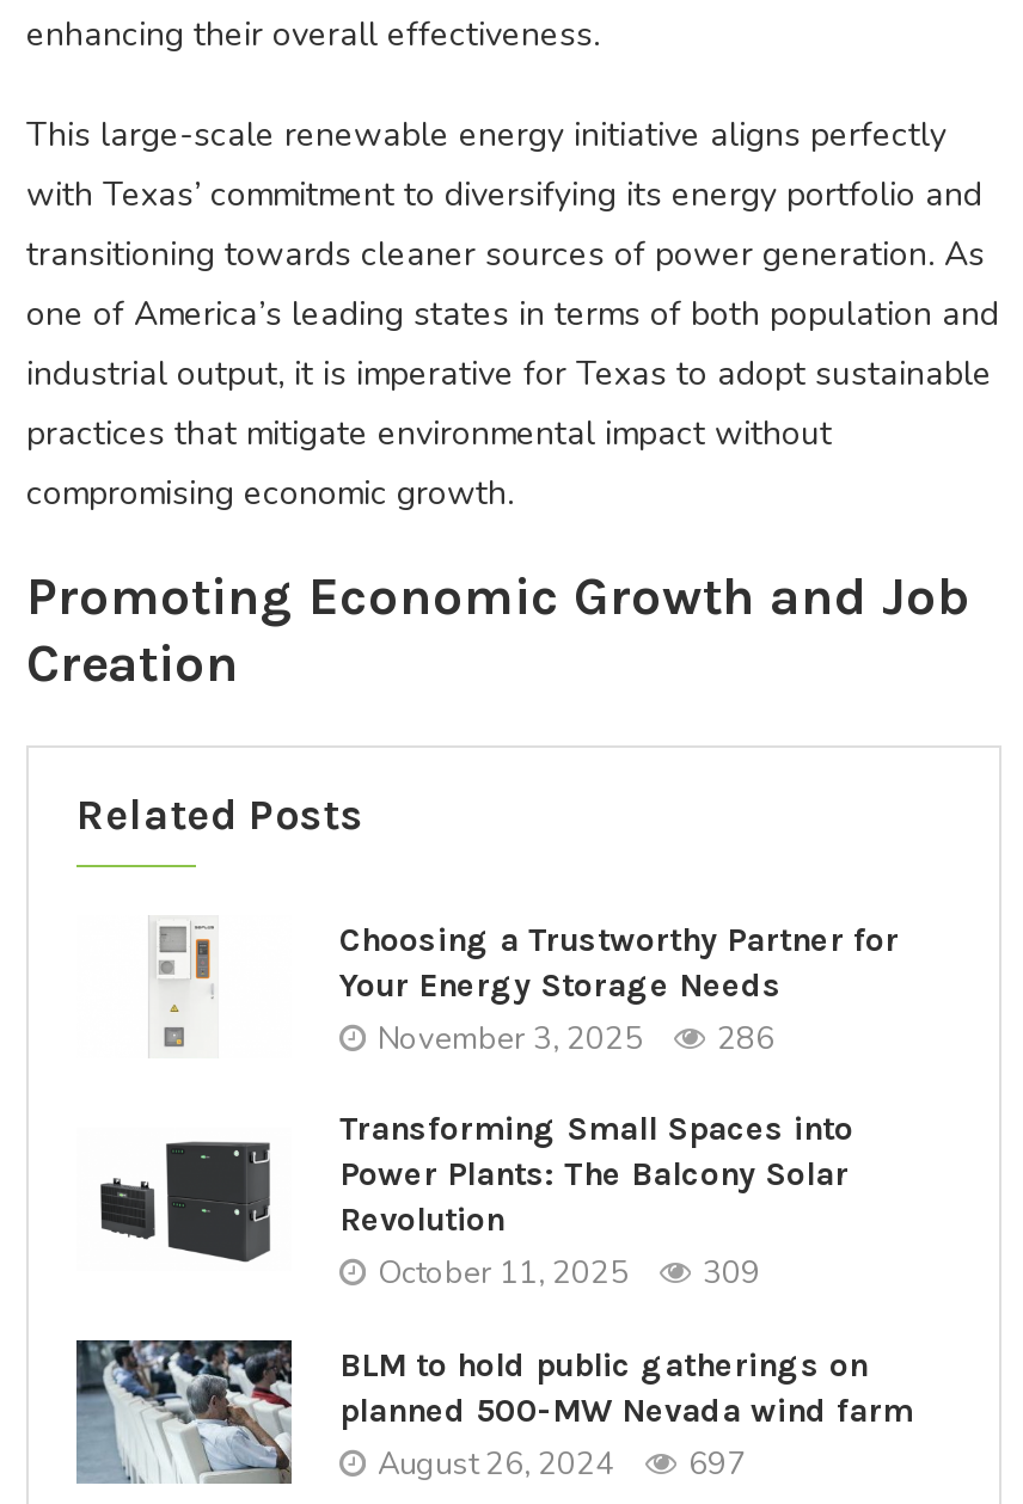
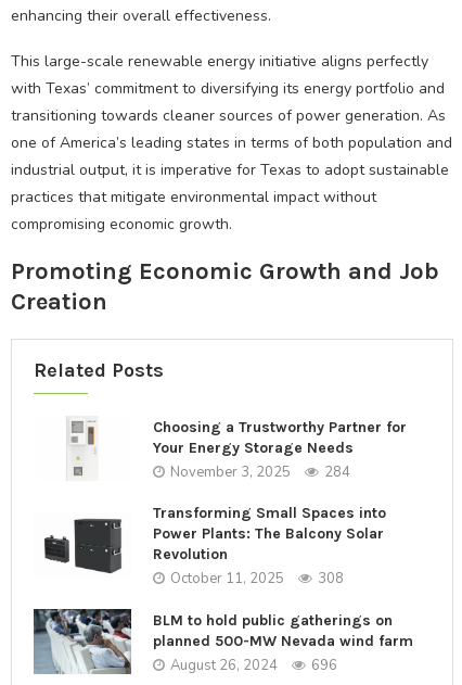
- November 3, 2025 286
+ November 3, 2025 284

- October 11, 2025 309
+ October 11, 2025 308

- August 26, 2024 697
+ August 26, 2024 696
